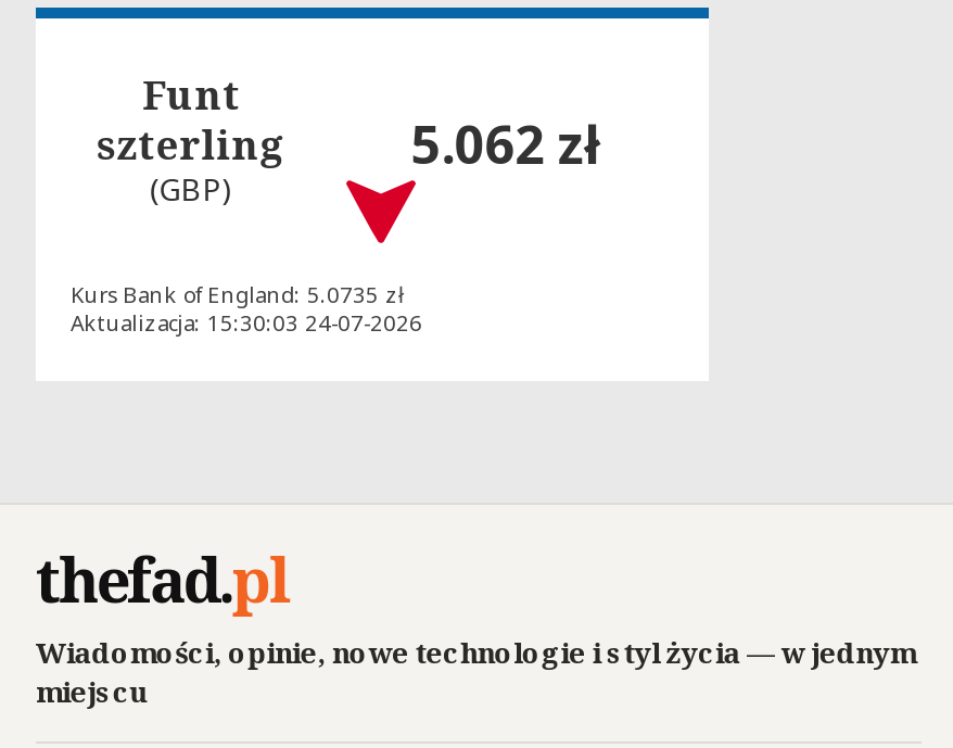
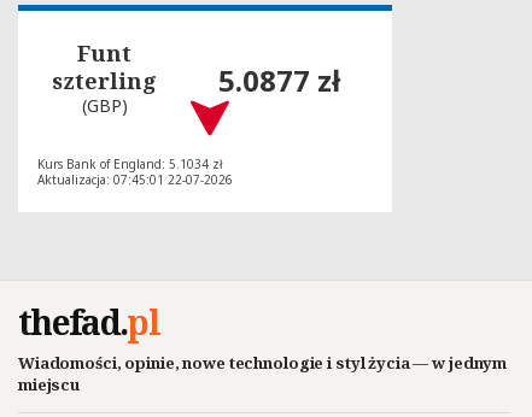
- 5.062 zł
+ 5.0877 zł

- Kurs Bank of England: 5.0735 zł
+ Kurs Bank of England: 5.1034 zł

- Aktualizacja: 15:30:03 24-07-2026
+ Aktualizacja: 07:45:01 22-07-2026
